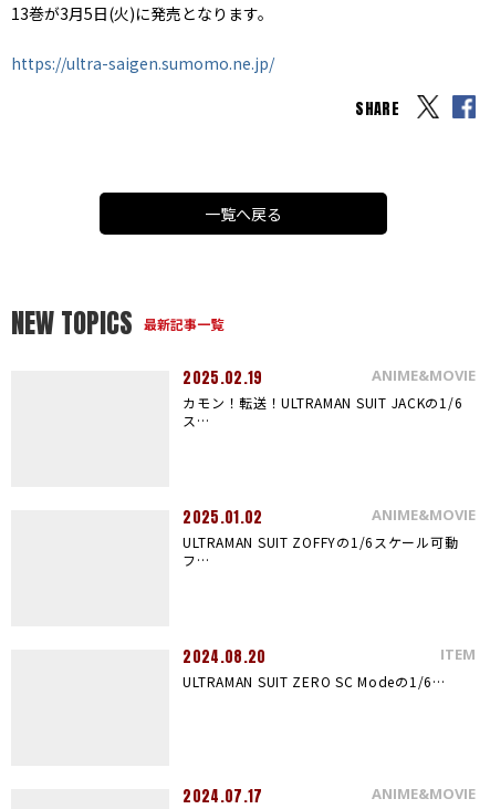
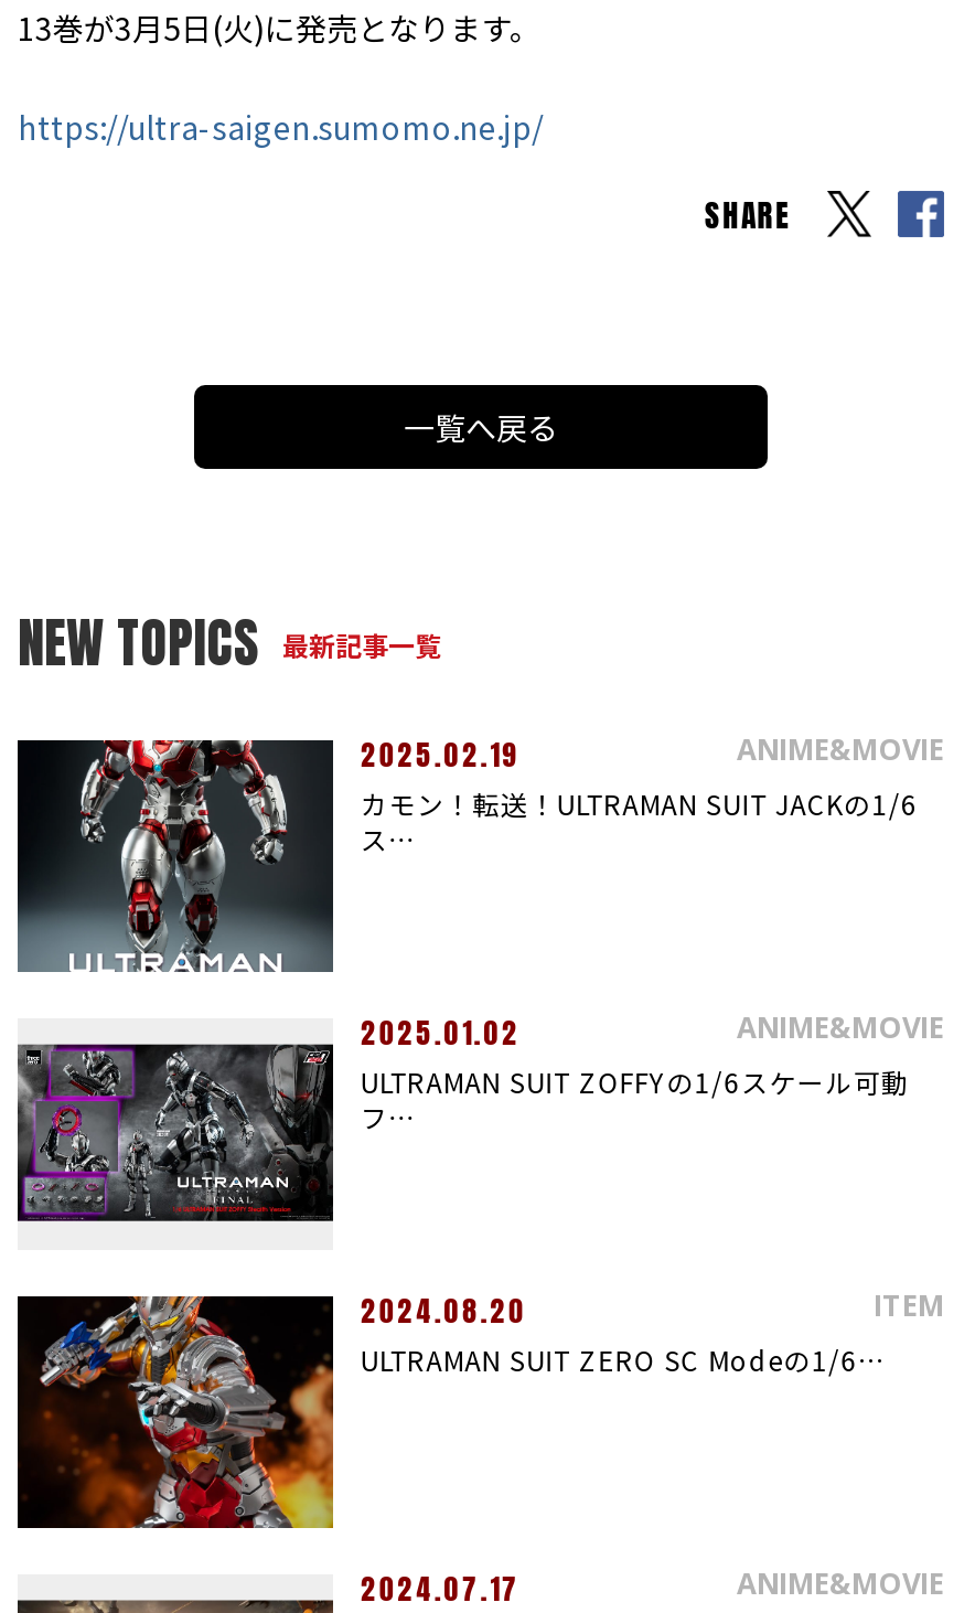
+ [image]

+ [image]

+ [image]
